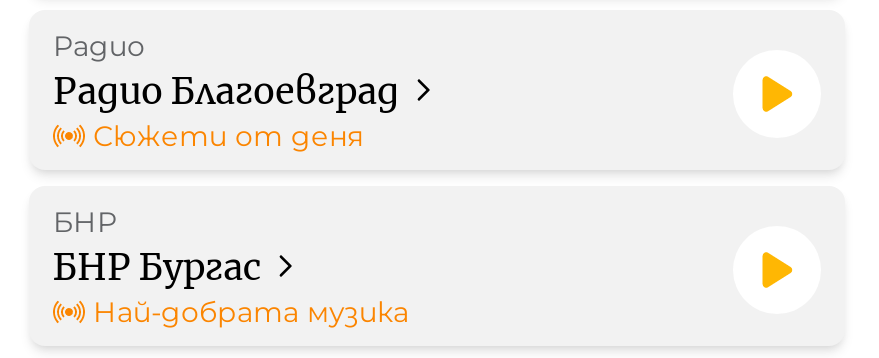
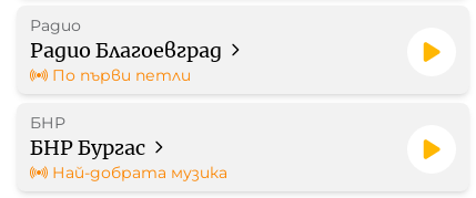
- Сюжети от деня
+ По първи петли
